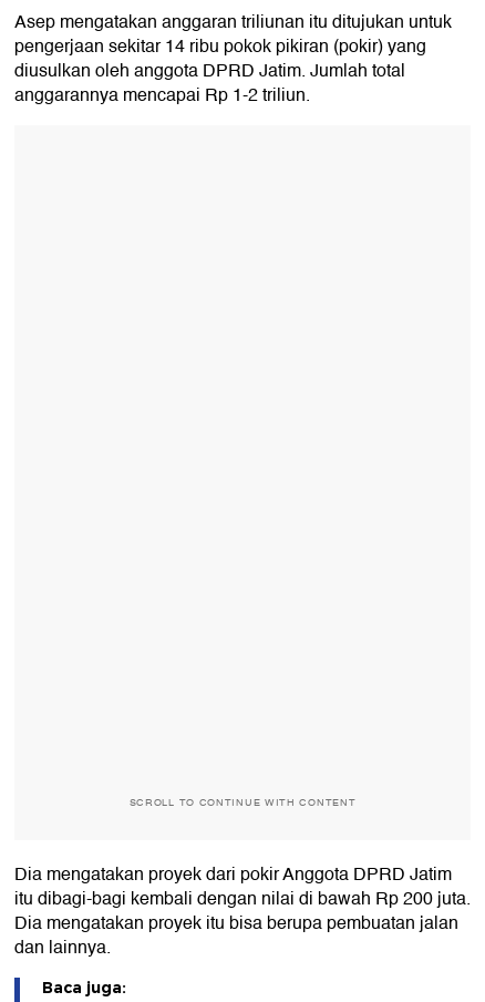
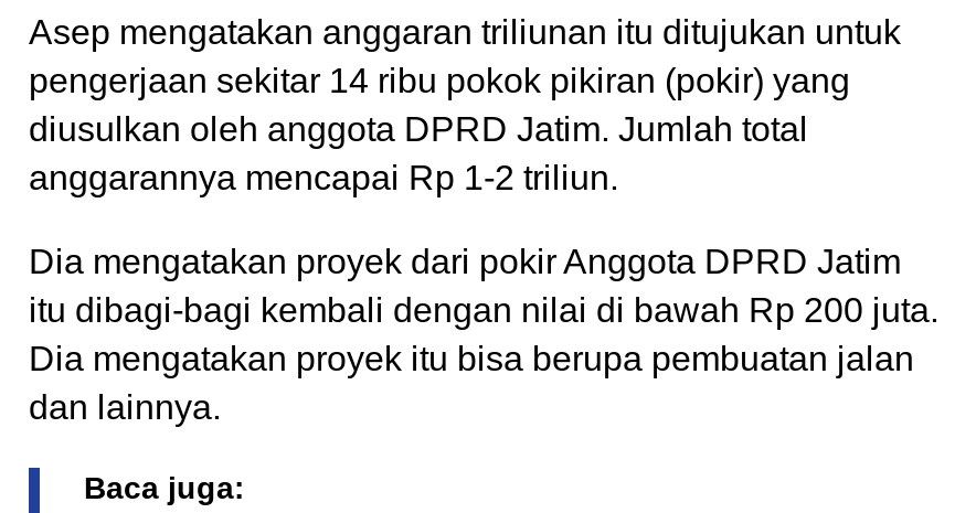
- SCROLL TO CONTINUE WITH CONTENT
